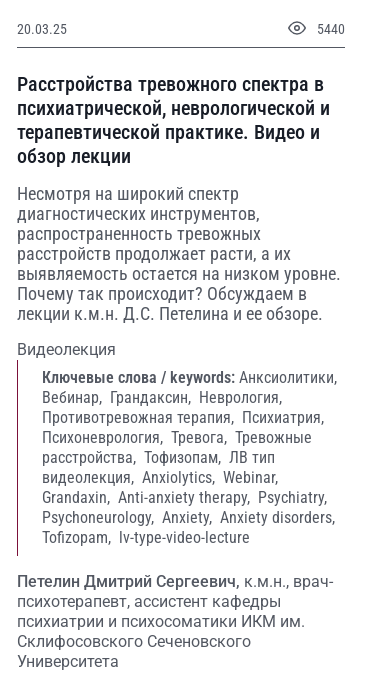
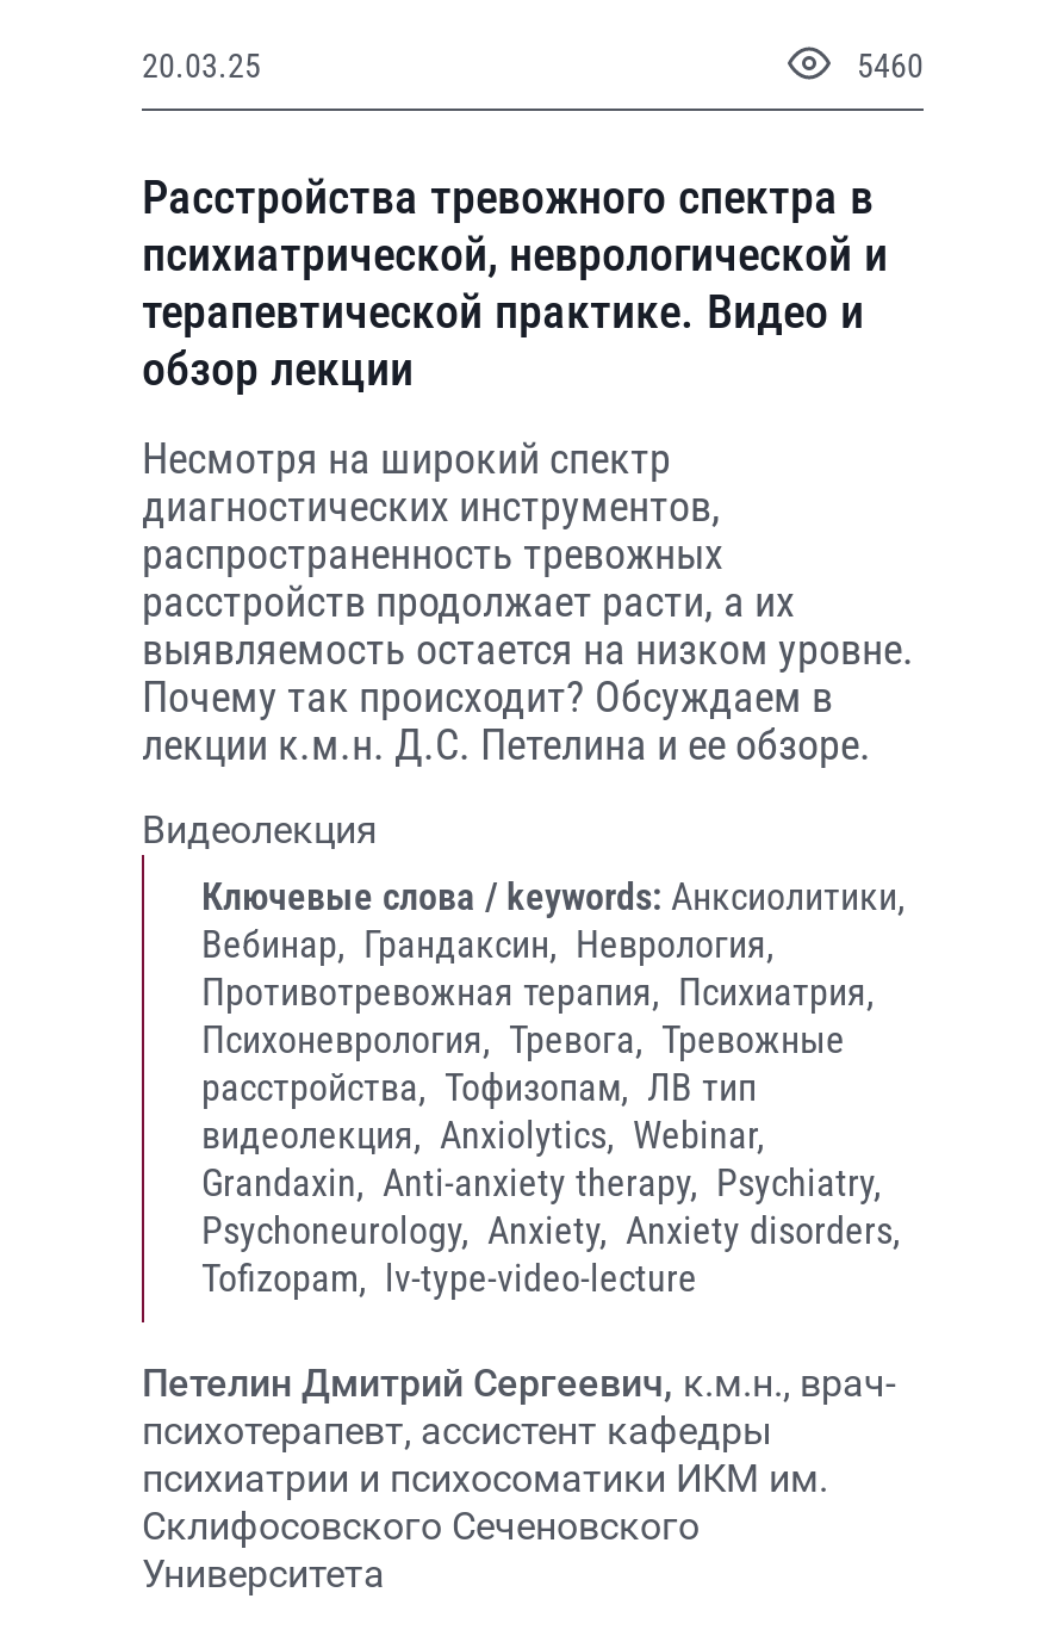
- 5440
+ 5460
